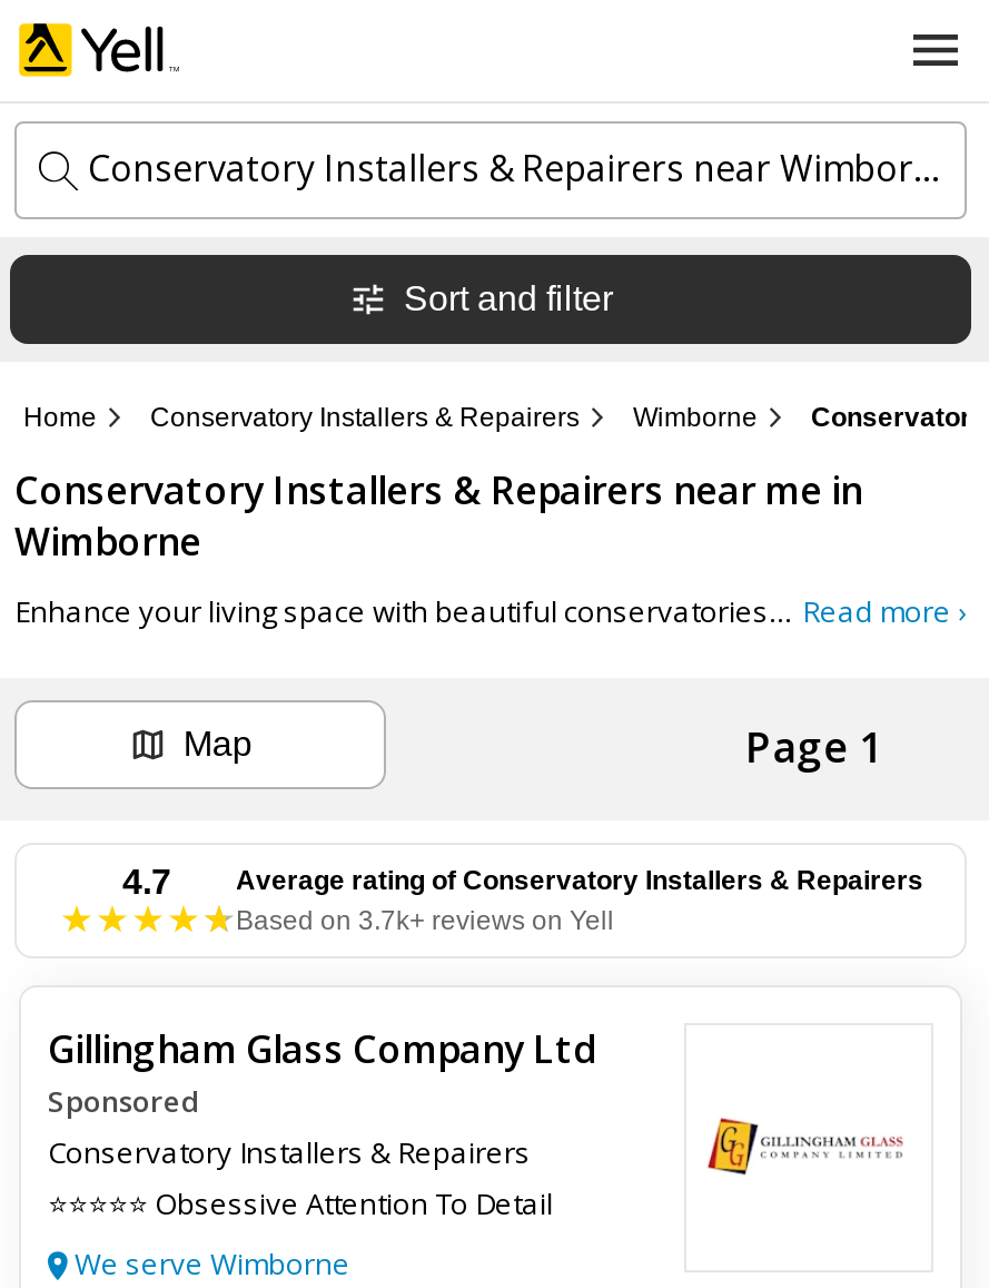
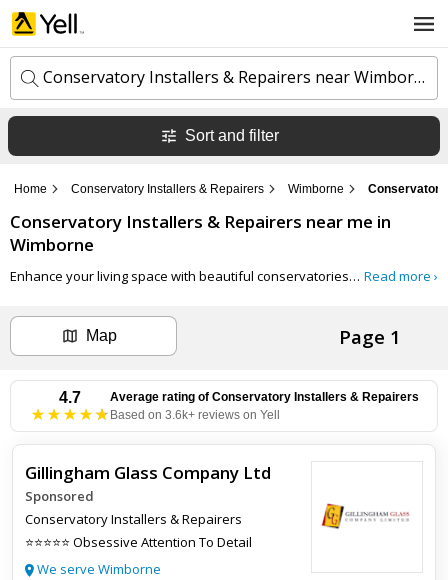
- Based on 3.7k+ reviews on Yell
+ Based on 3.6k+ reviews on Yell
